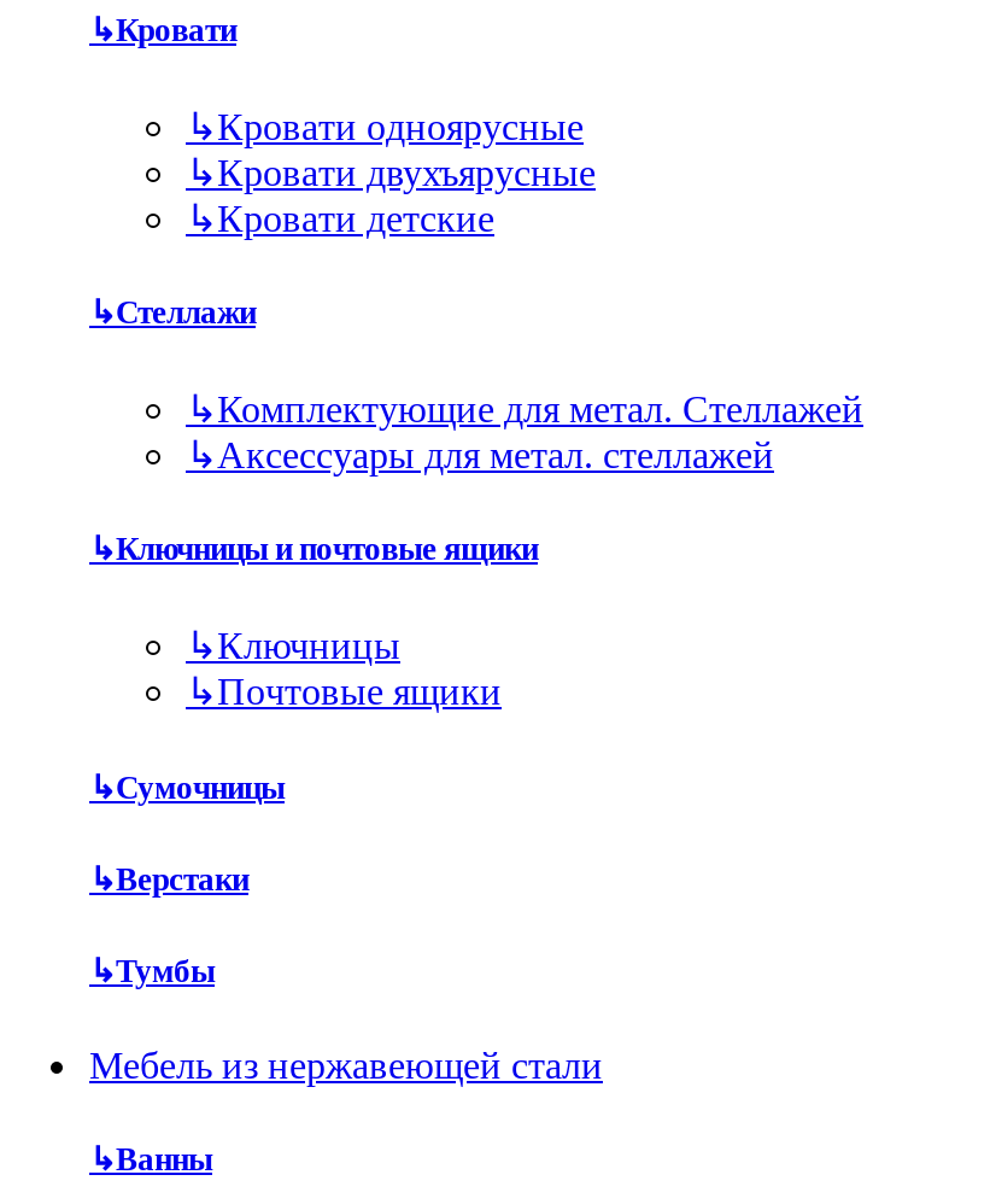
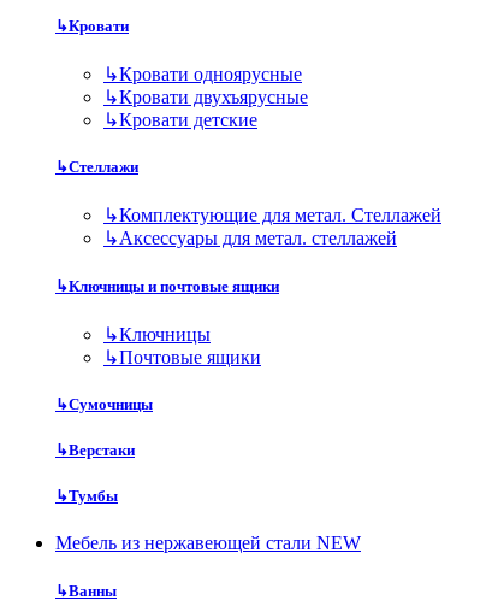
- Мебель из нержавеющей стали
+ Мебель из нержавеющей стали NEW
